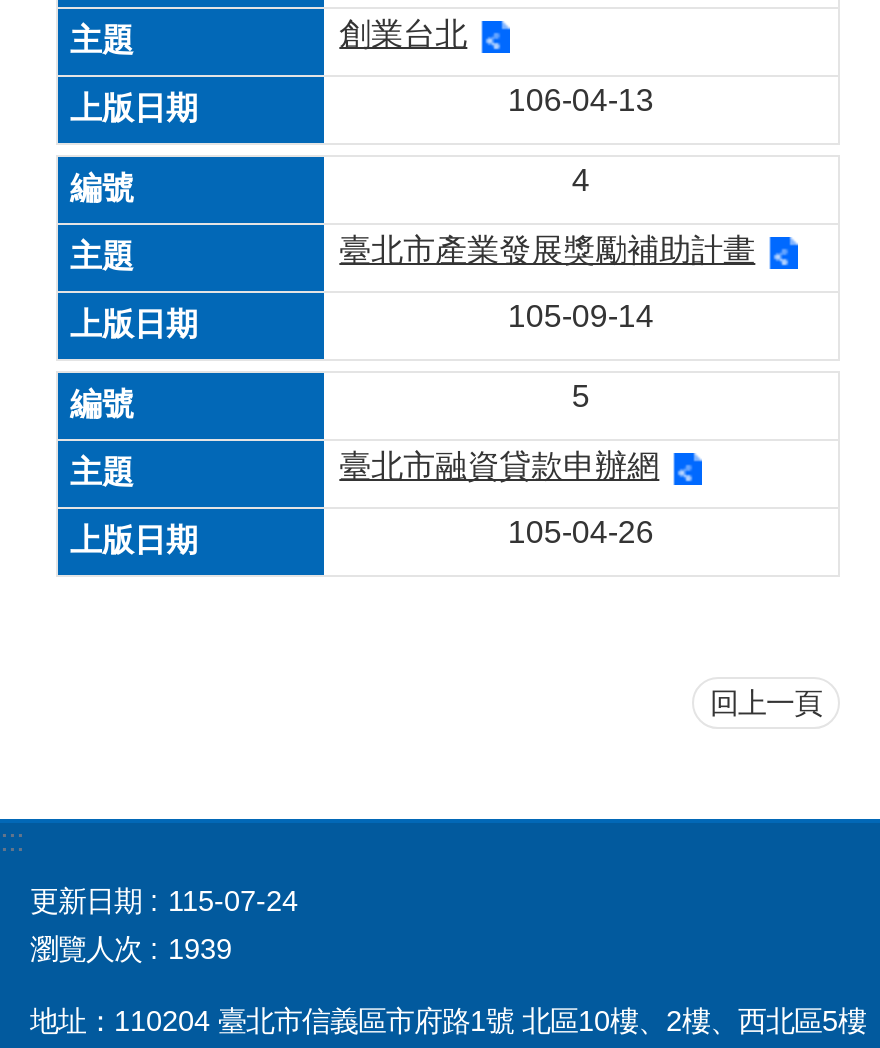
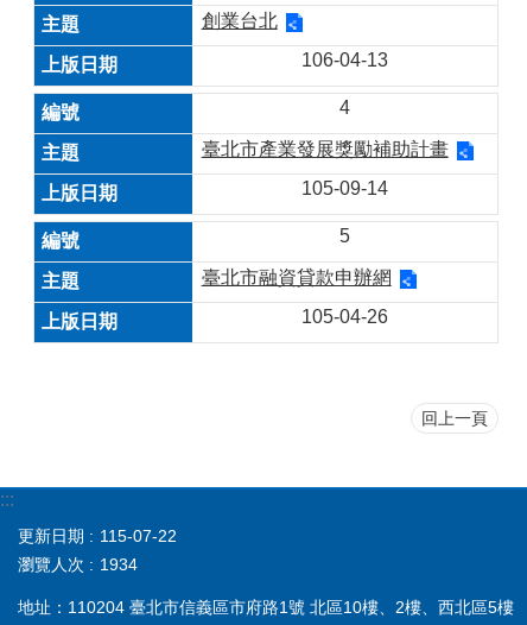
- 更新日期 115-07-24
+ 更新日期 115-07-22

- 瀏覽人次 1939
+ 瀏覽人次 1934
